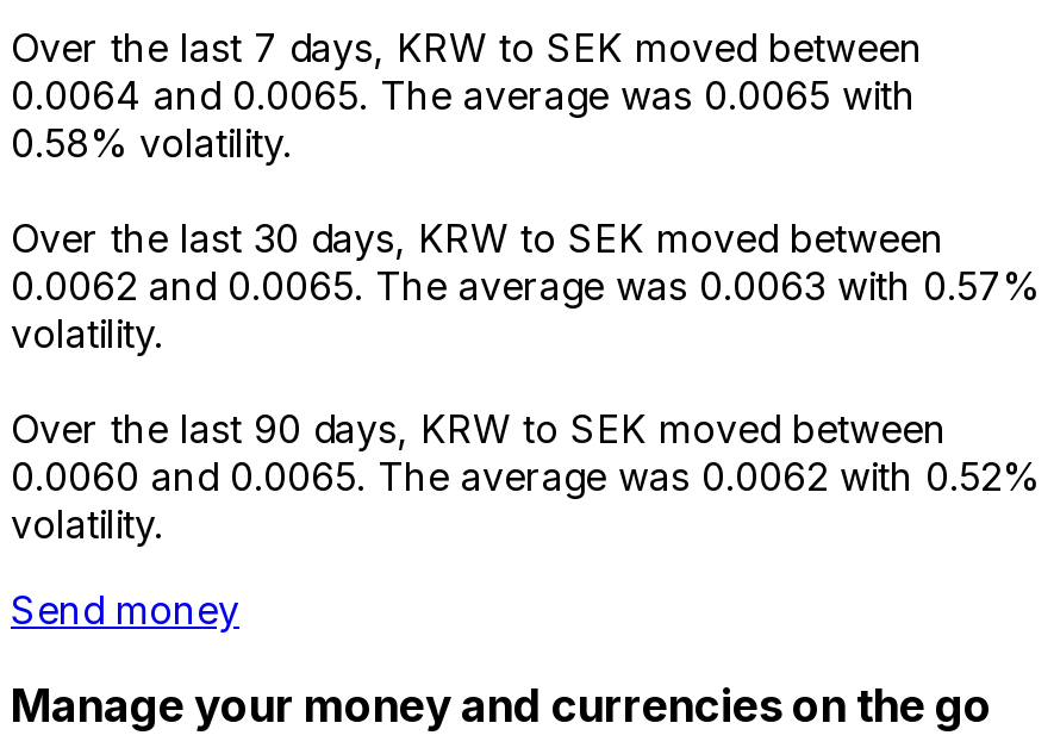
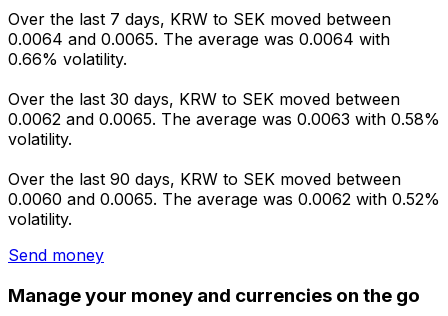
- 0.0064 and 0.0065. The average was 0.0065 with
+ 0.0064 and 0.0065. The average was 0.0064 with

- 0.58% volatility.
+ 0.66% volatility.

- 0.0062 and 0.0065. The average was 0.0063 with 0.57%
+ 0.0062 and 0.0065. The average was 0.0063 with 0.58%
